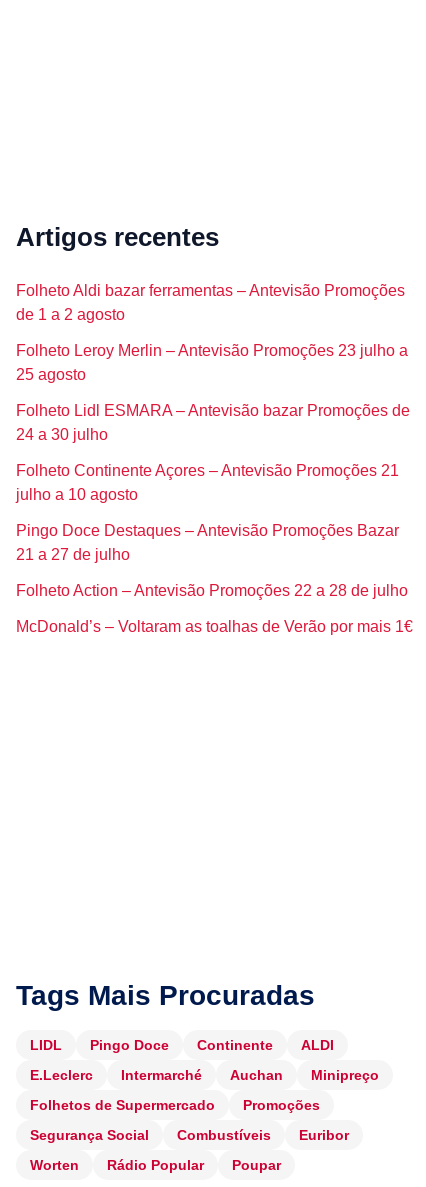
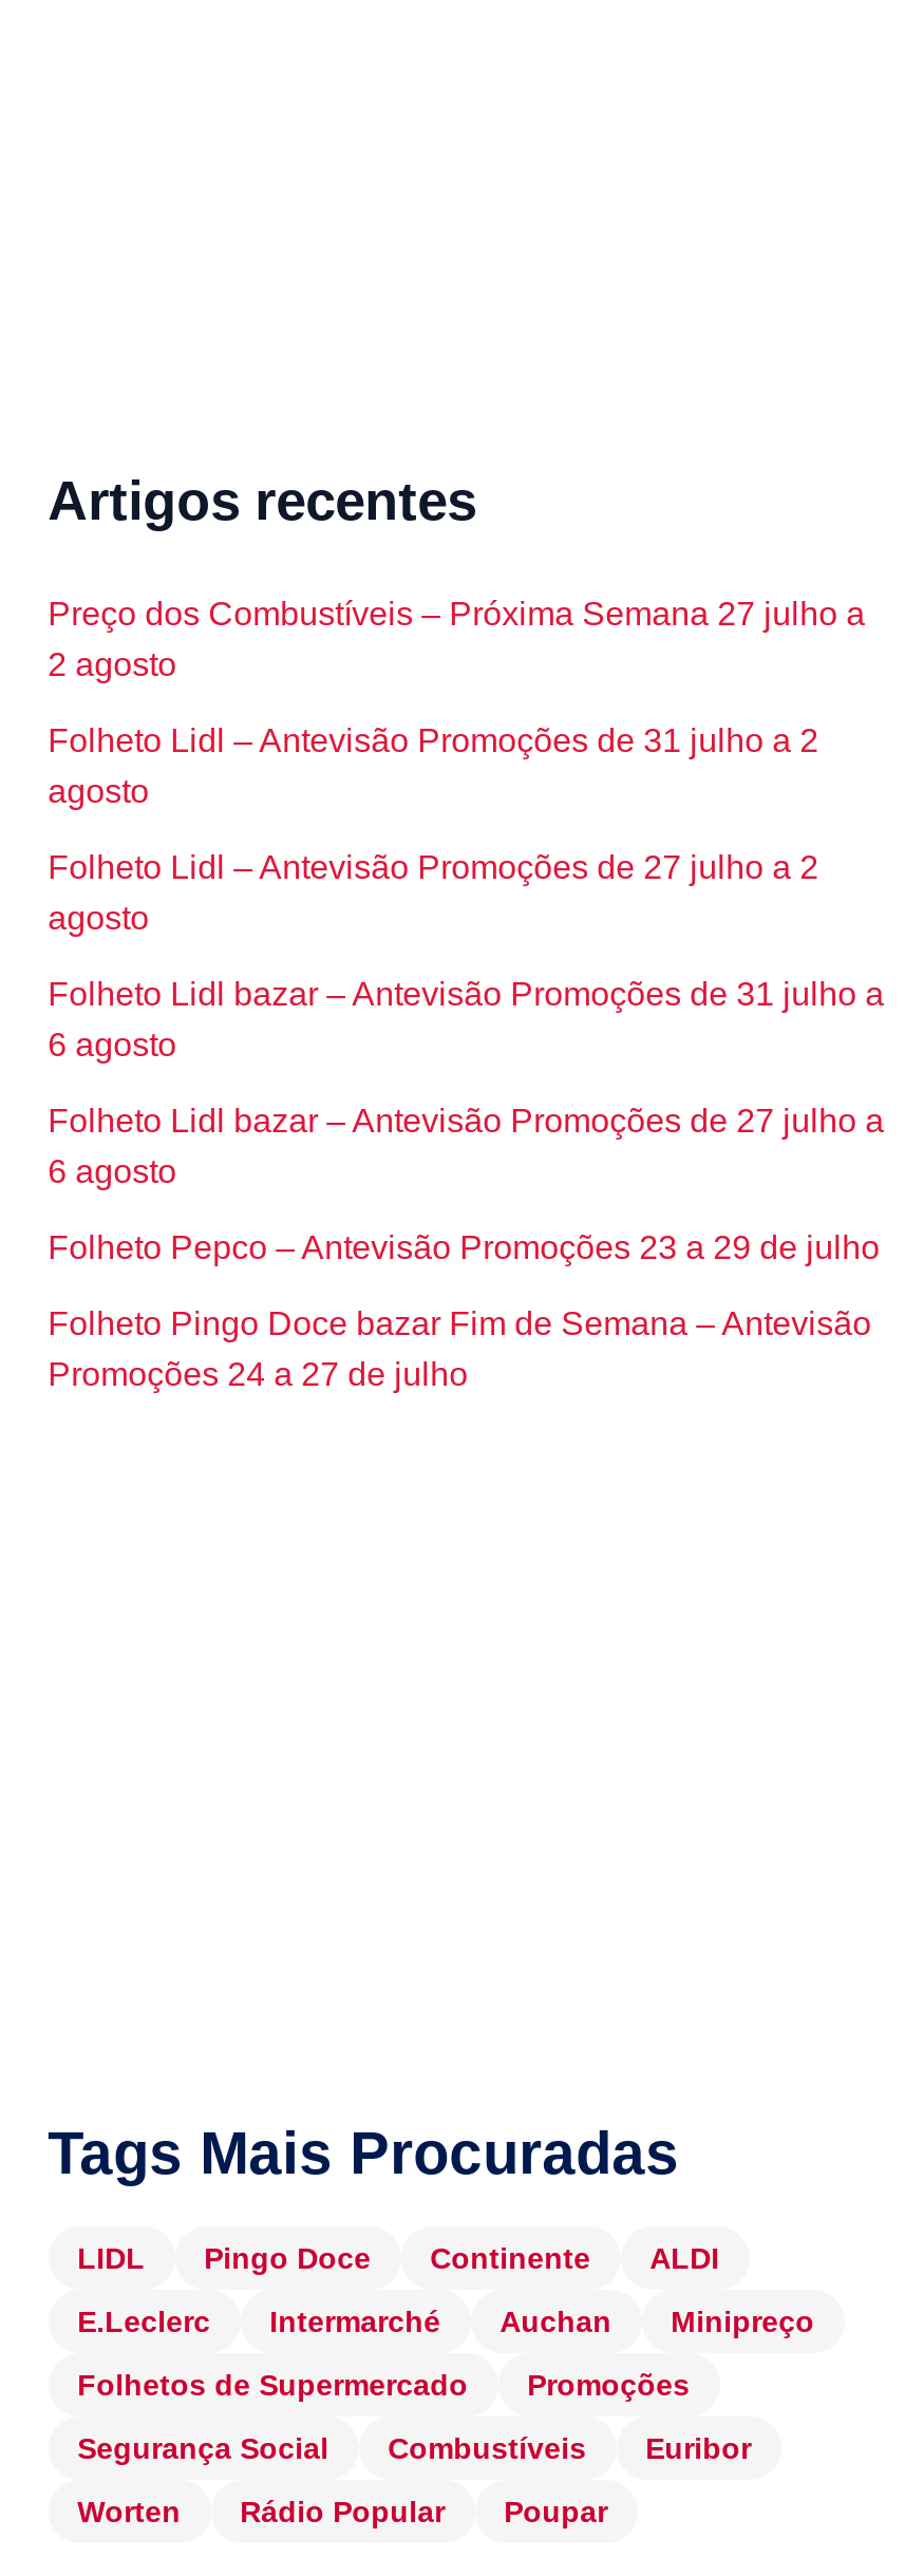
- Folheto Aldi bazar ferramentas – Antevisão Promoções
- de 1 a 2 agosto
+ Preço dos Combustíveis – Próxima Semana 27 julho a
+ 2 agosto

- Folheto Leroy Merlin – Antevisão Promoções 23 julho a
- 25 agosto
+ Folheto Lidl – Antevisão Promoções de 31 julho a 2
+ agosto

- Folheto Lidl ESMARA – Antevisão bazar Promoções de
- 24 a 30 julho
+ Folheto Lidl – Antevisão Promoções de 27 julho a 2
+ agosto

- Folheto Continente Açores – Antevisão Promoções 21
- julho a 10 agosto
+ Folheto Lidl bazar – Antevisão Promoções de 31 julho a
+ 6 agosto

- Pingo Doce Destaques – Antevisão Promoções Bazar
- 21 a 27 de julho
+ Folheto Lidl bazar – Antevisão Promoções de 27 julho a
+ 6 agosto

- Folheto Action – Antevisão Promoções 22 a 28 de julho
+ Folheto Pepco – Antevisão Promoções 23 a 29 de julho

- McDonald’s – Voltaram as toalhas de Verão por mais 1€
+ Folheto Pingo Doce bazar Fim de Semana – Antevisão
+ Promoções 24 a 27 de julho
